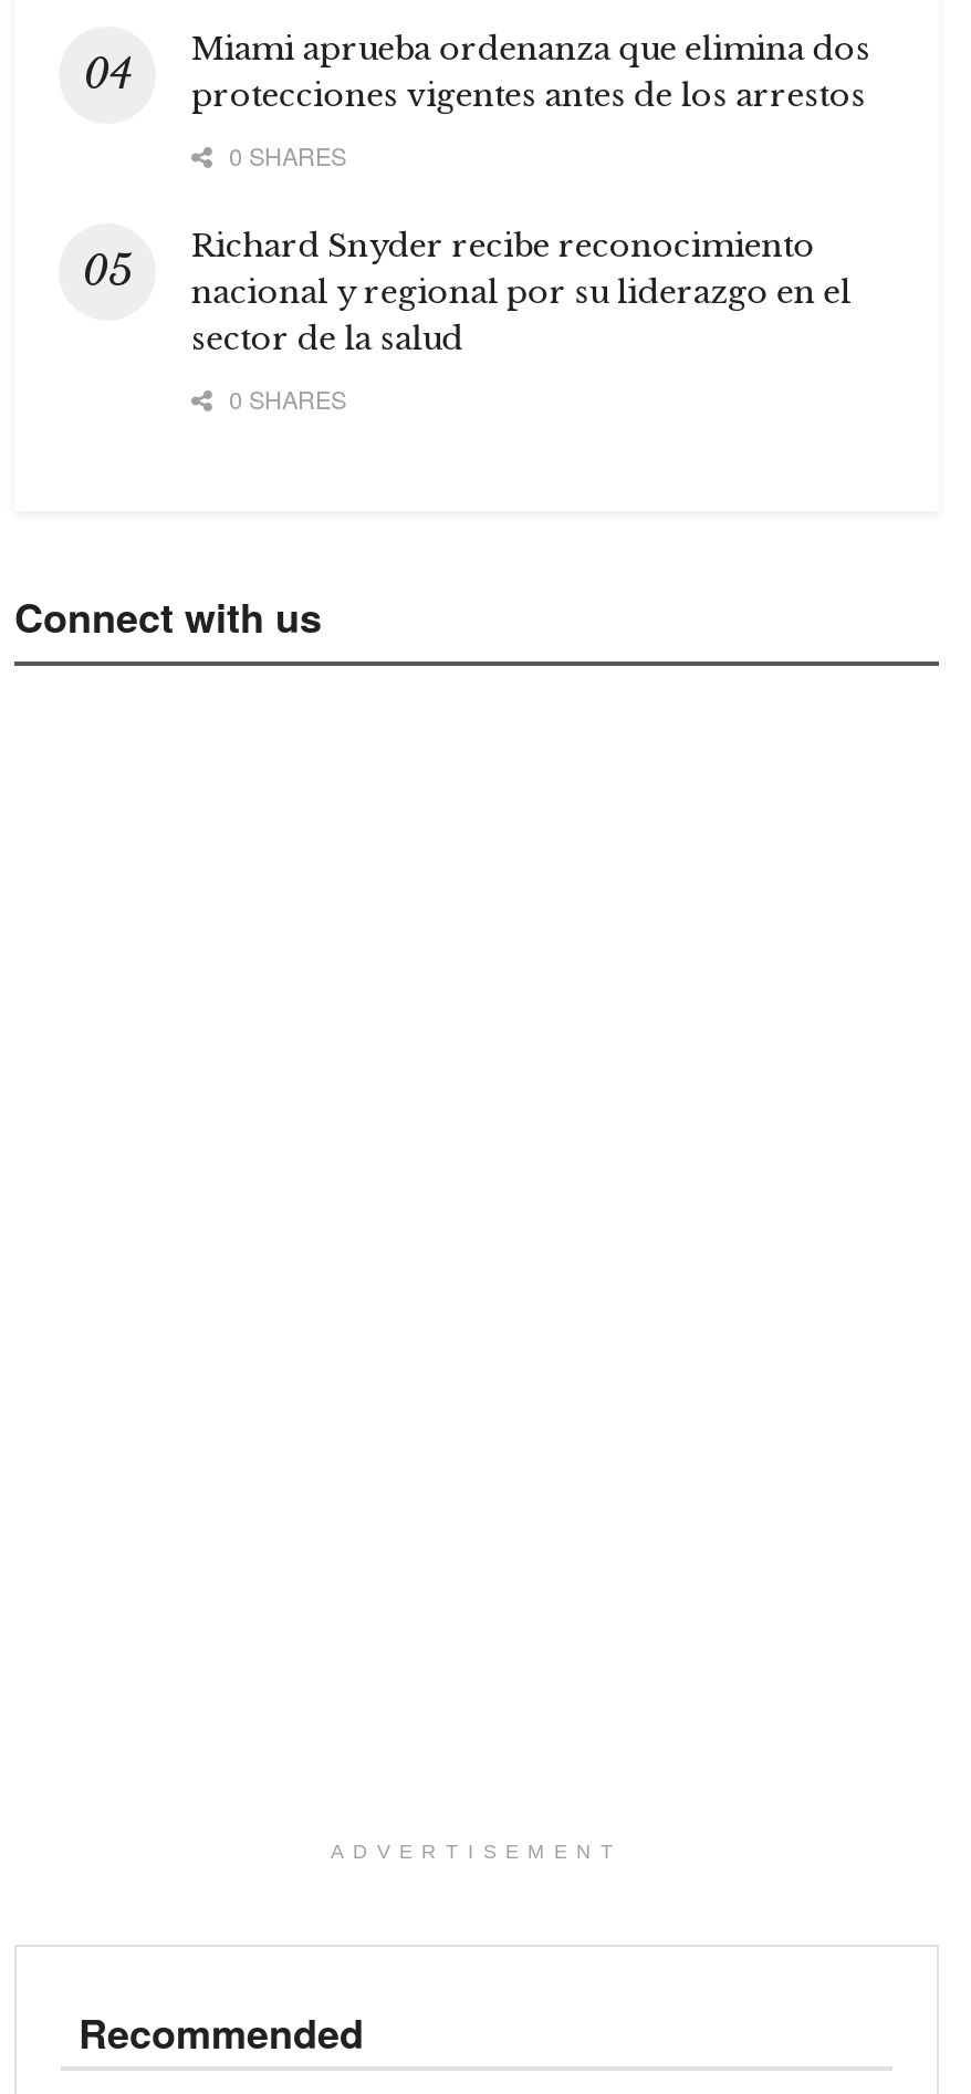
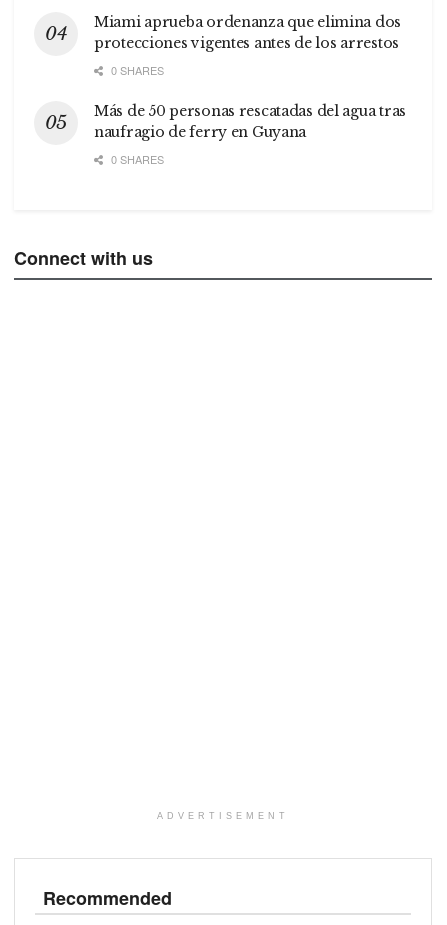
- Richard Snyder recibe reconocimiento
- nacional y regional por su liderazgo en el
- sector de la salud
+ Más de 50 personas rescatadas del agua tras
+ naufragio de ferry en Guyana
